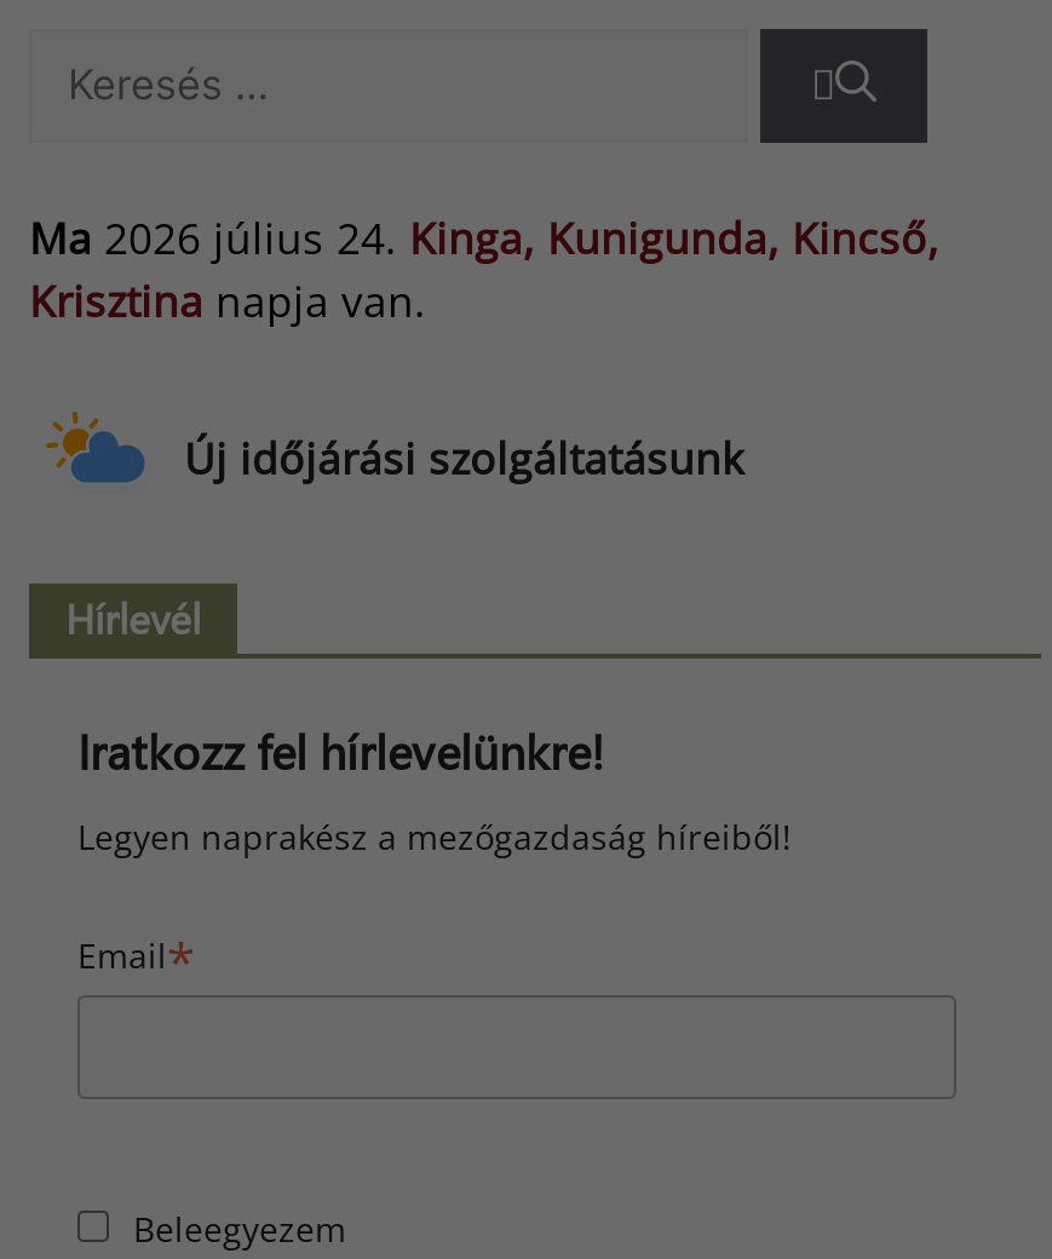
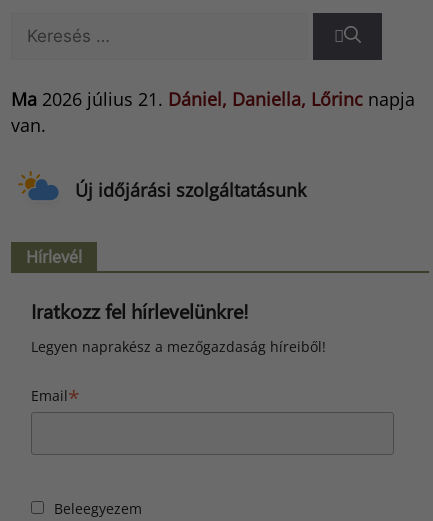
- Ma 2026 július 24. Kinga, Kunigunda, Kincső,
- Krisztina napja van.
+ Ma 2026 július 21. Dániel, Daniella, Lőrinc napja
+ van.
